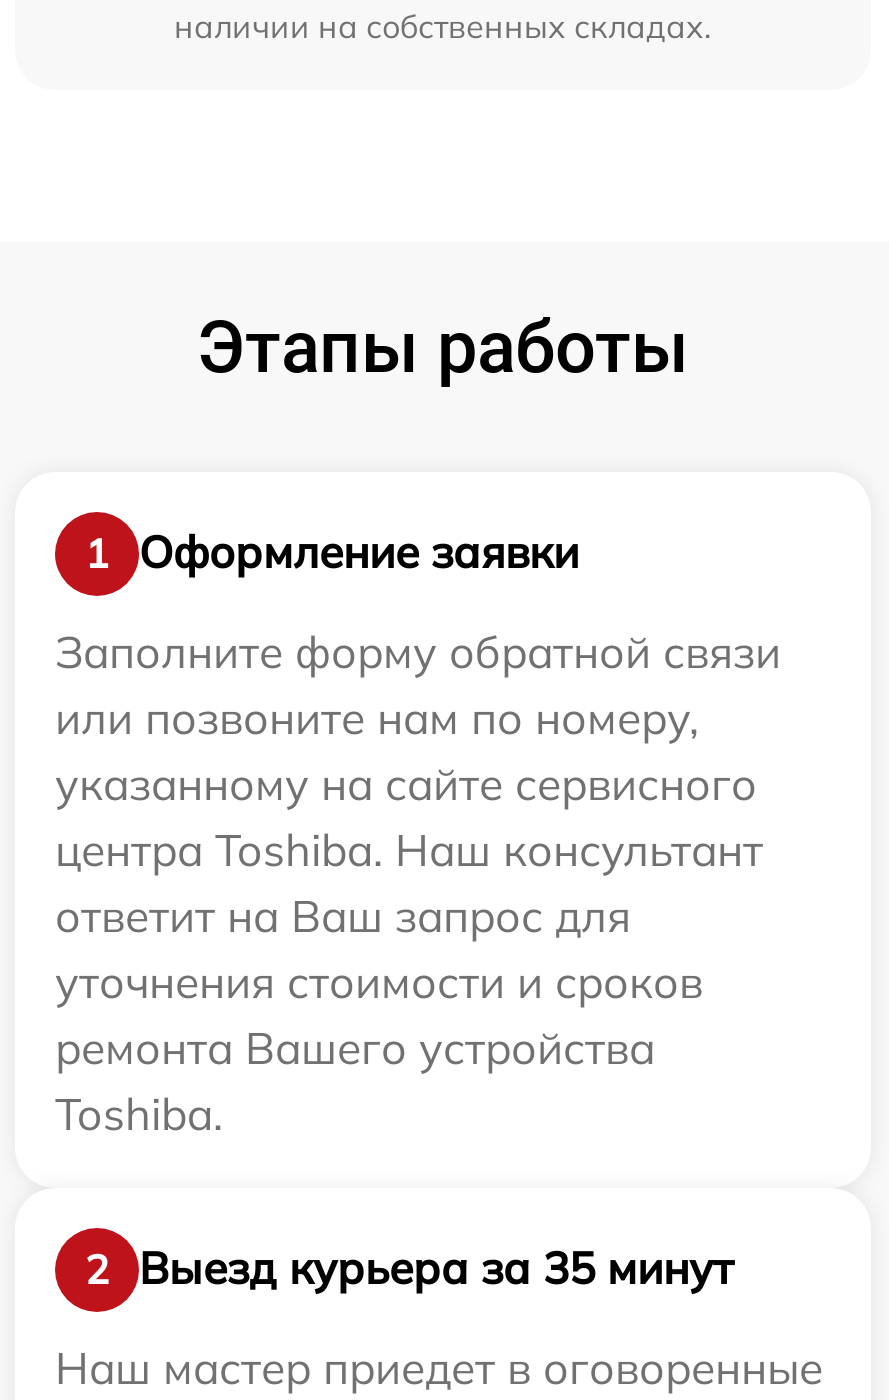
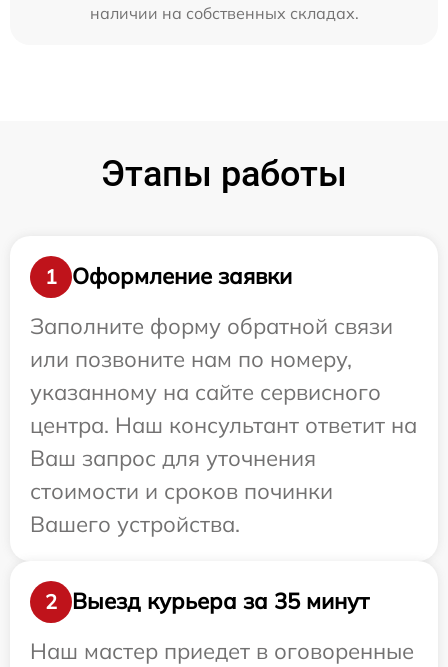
- центра Toshiba. Наш консультант
- ответит на Ваш запрос для
- уточнения стоимости и сроков
- ремонта Вашего устройства
- Toshiba.
+ центра. Наш консультант ответит на
+ Ваш запрос для уточнения
+ стоимости и сроков починки
+ Вашего устройства.
